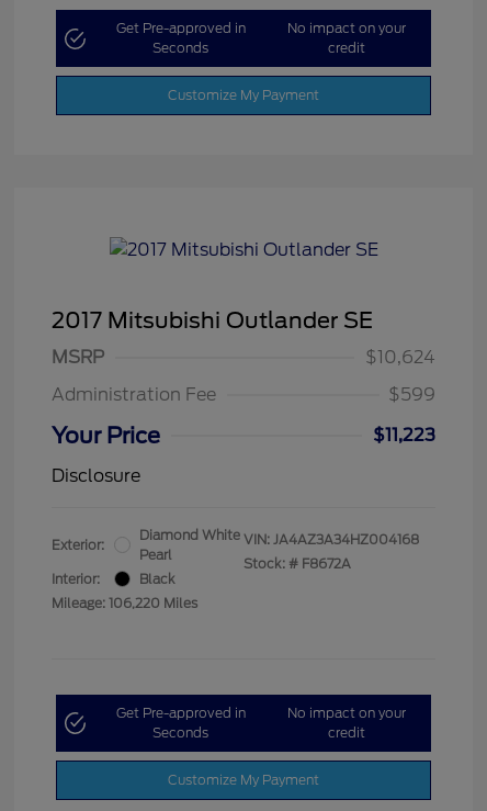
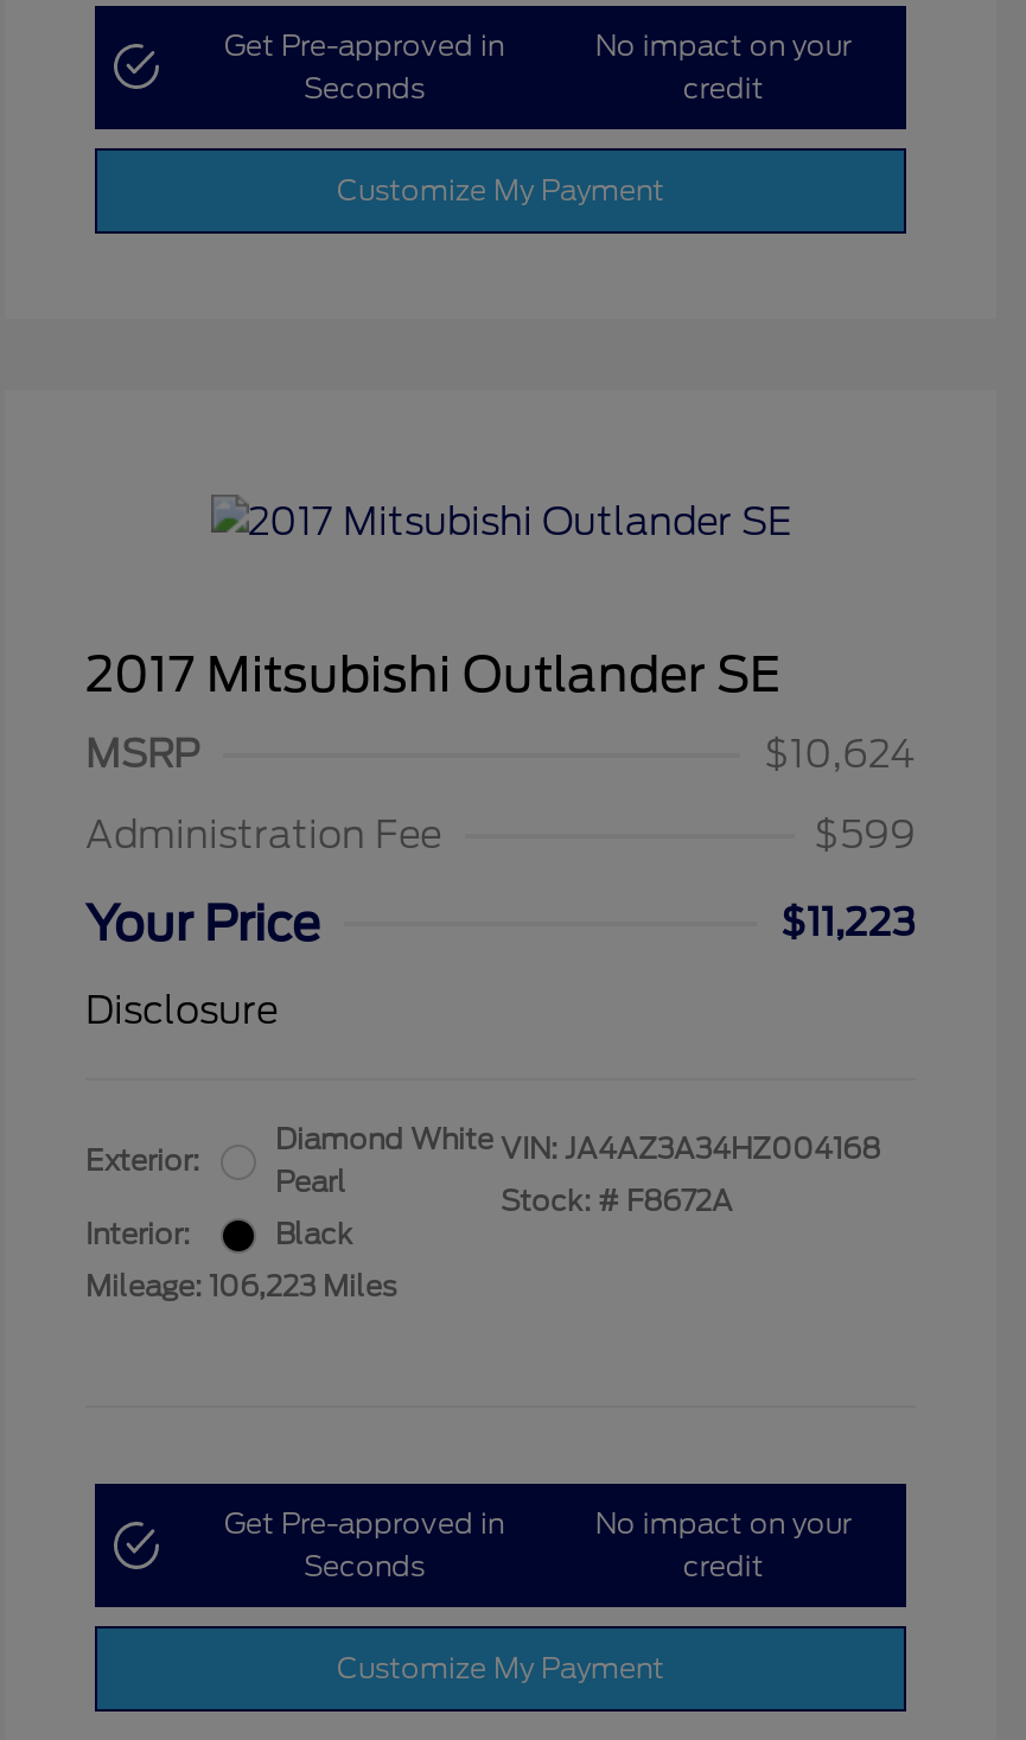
- Mileage: 106,220 Miles
+ Mileage: 106,223 Miles
